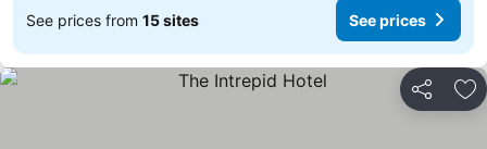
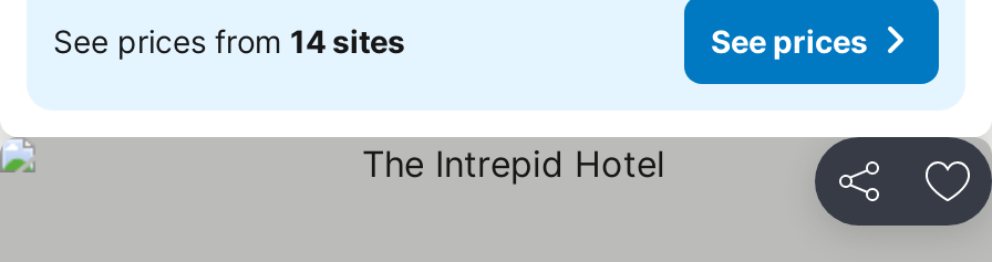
- See prices from 15 sites
+ See prices from 14 sites
